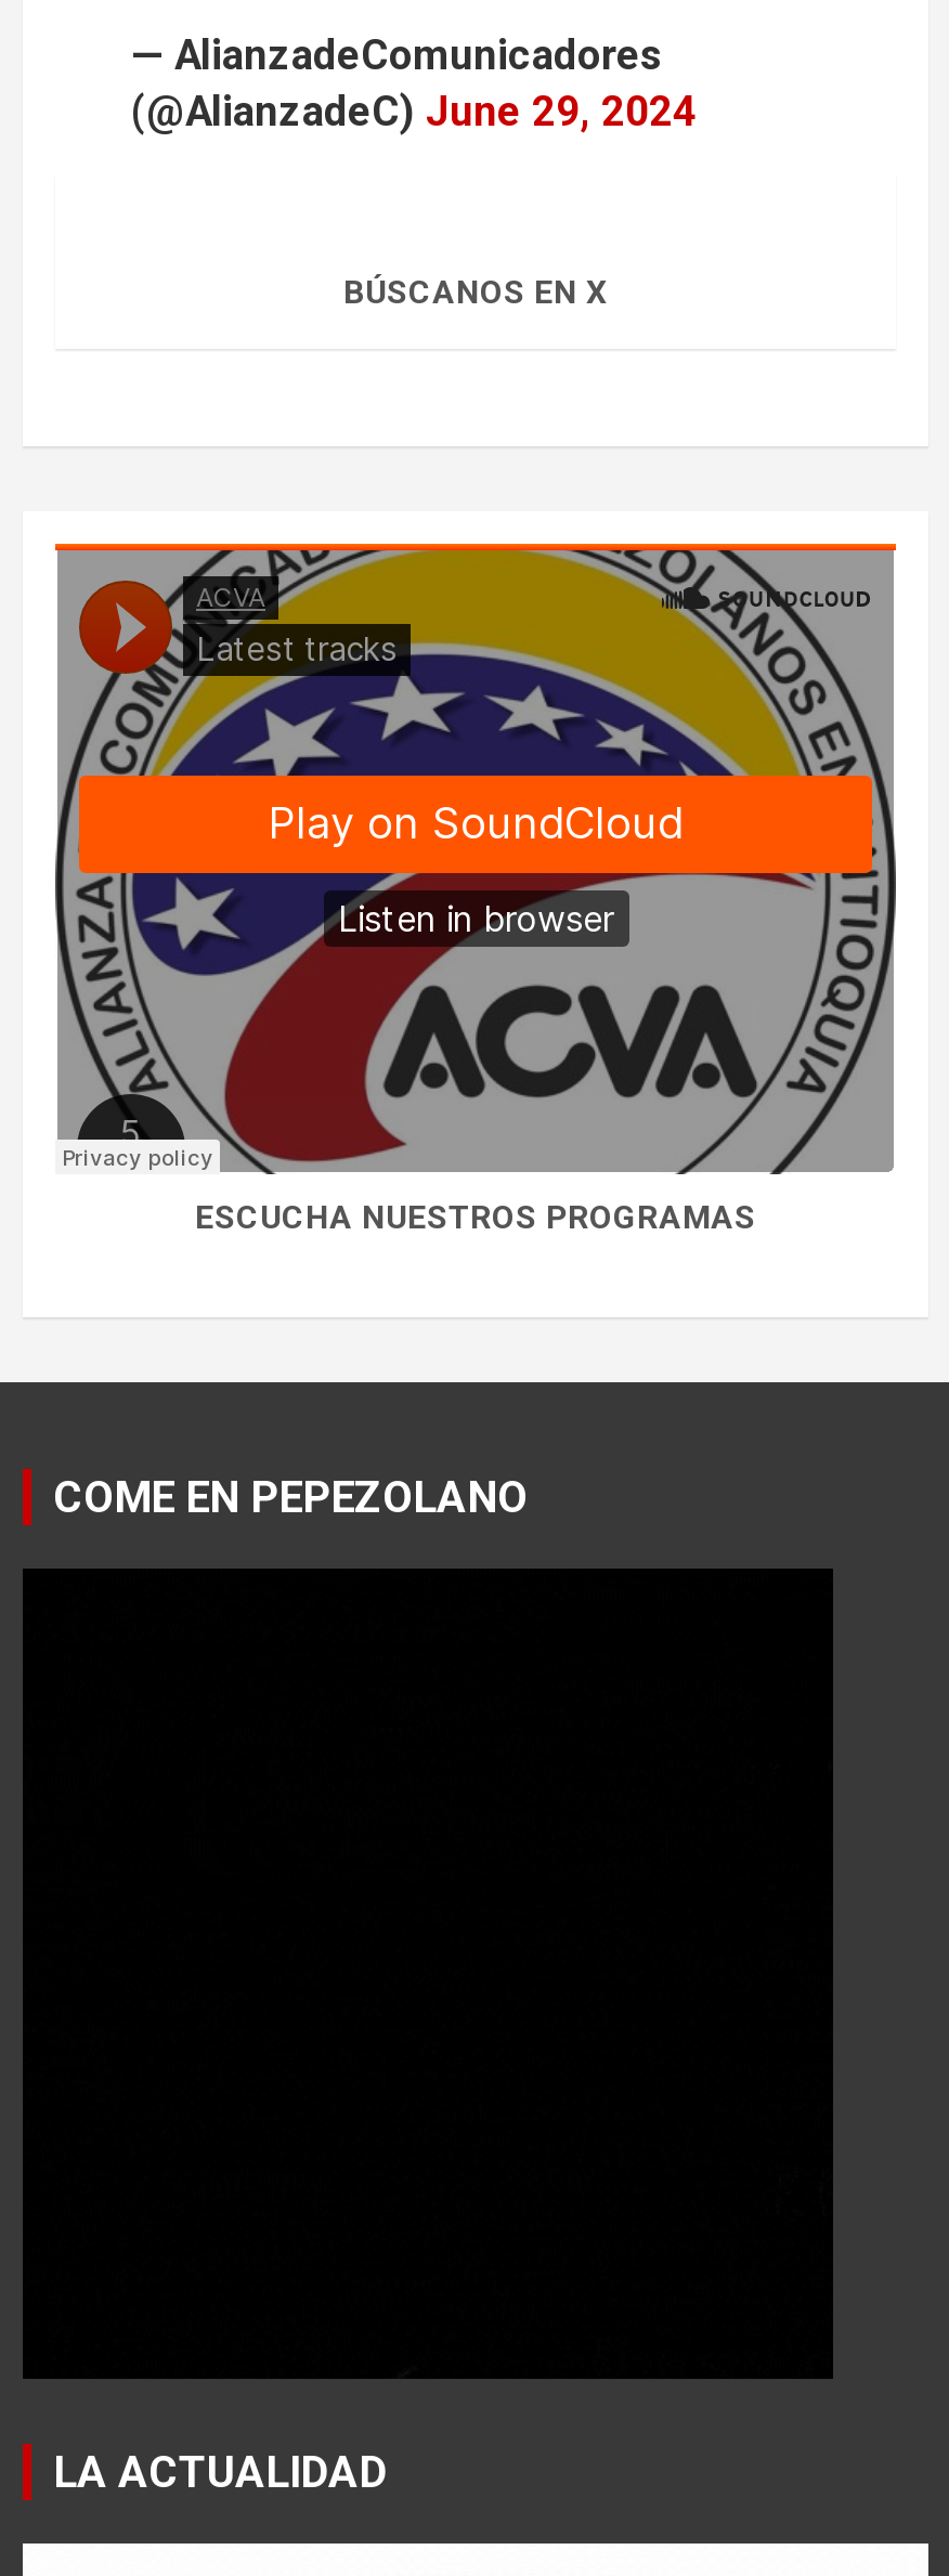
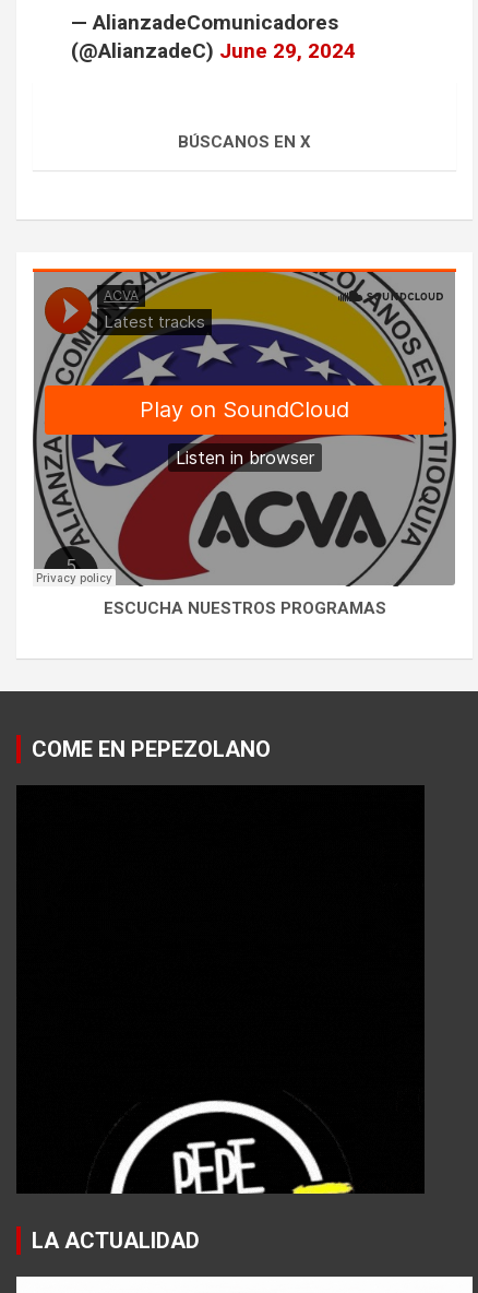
+ [image]
